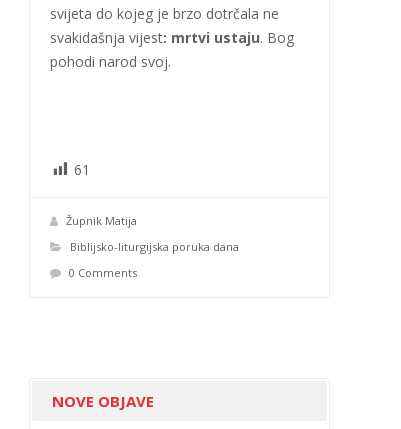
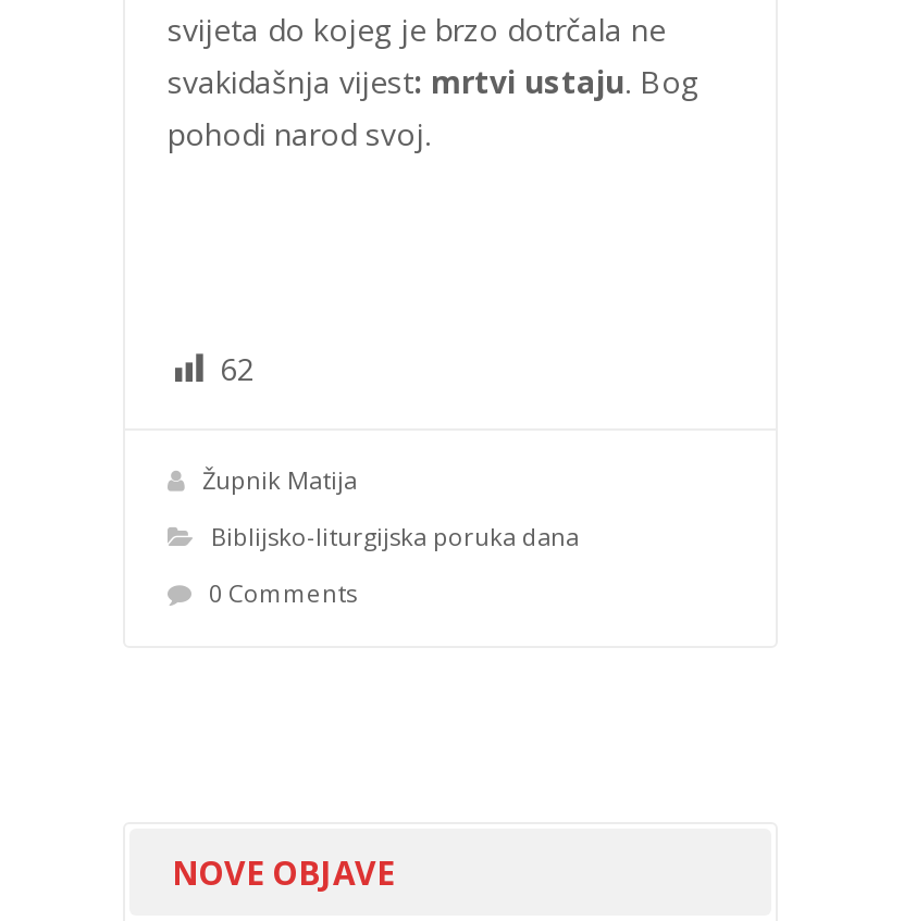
- 61
+ 62
